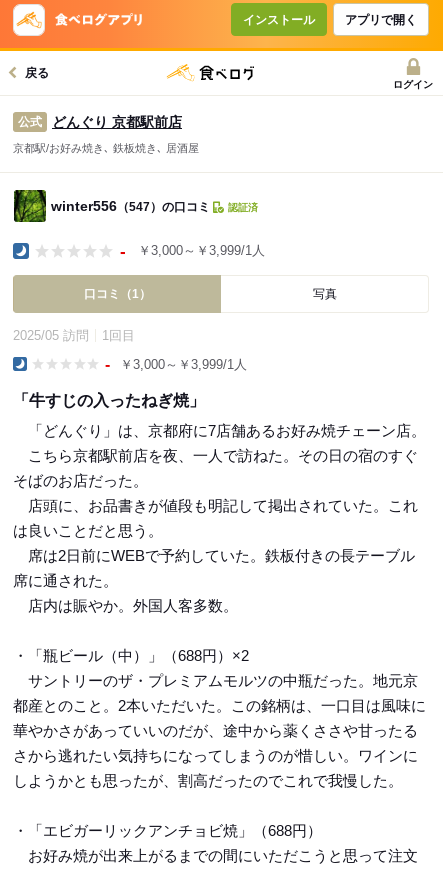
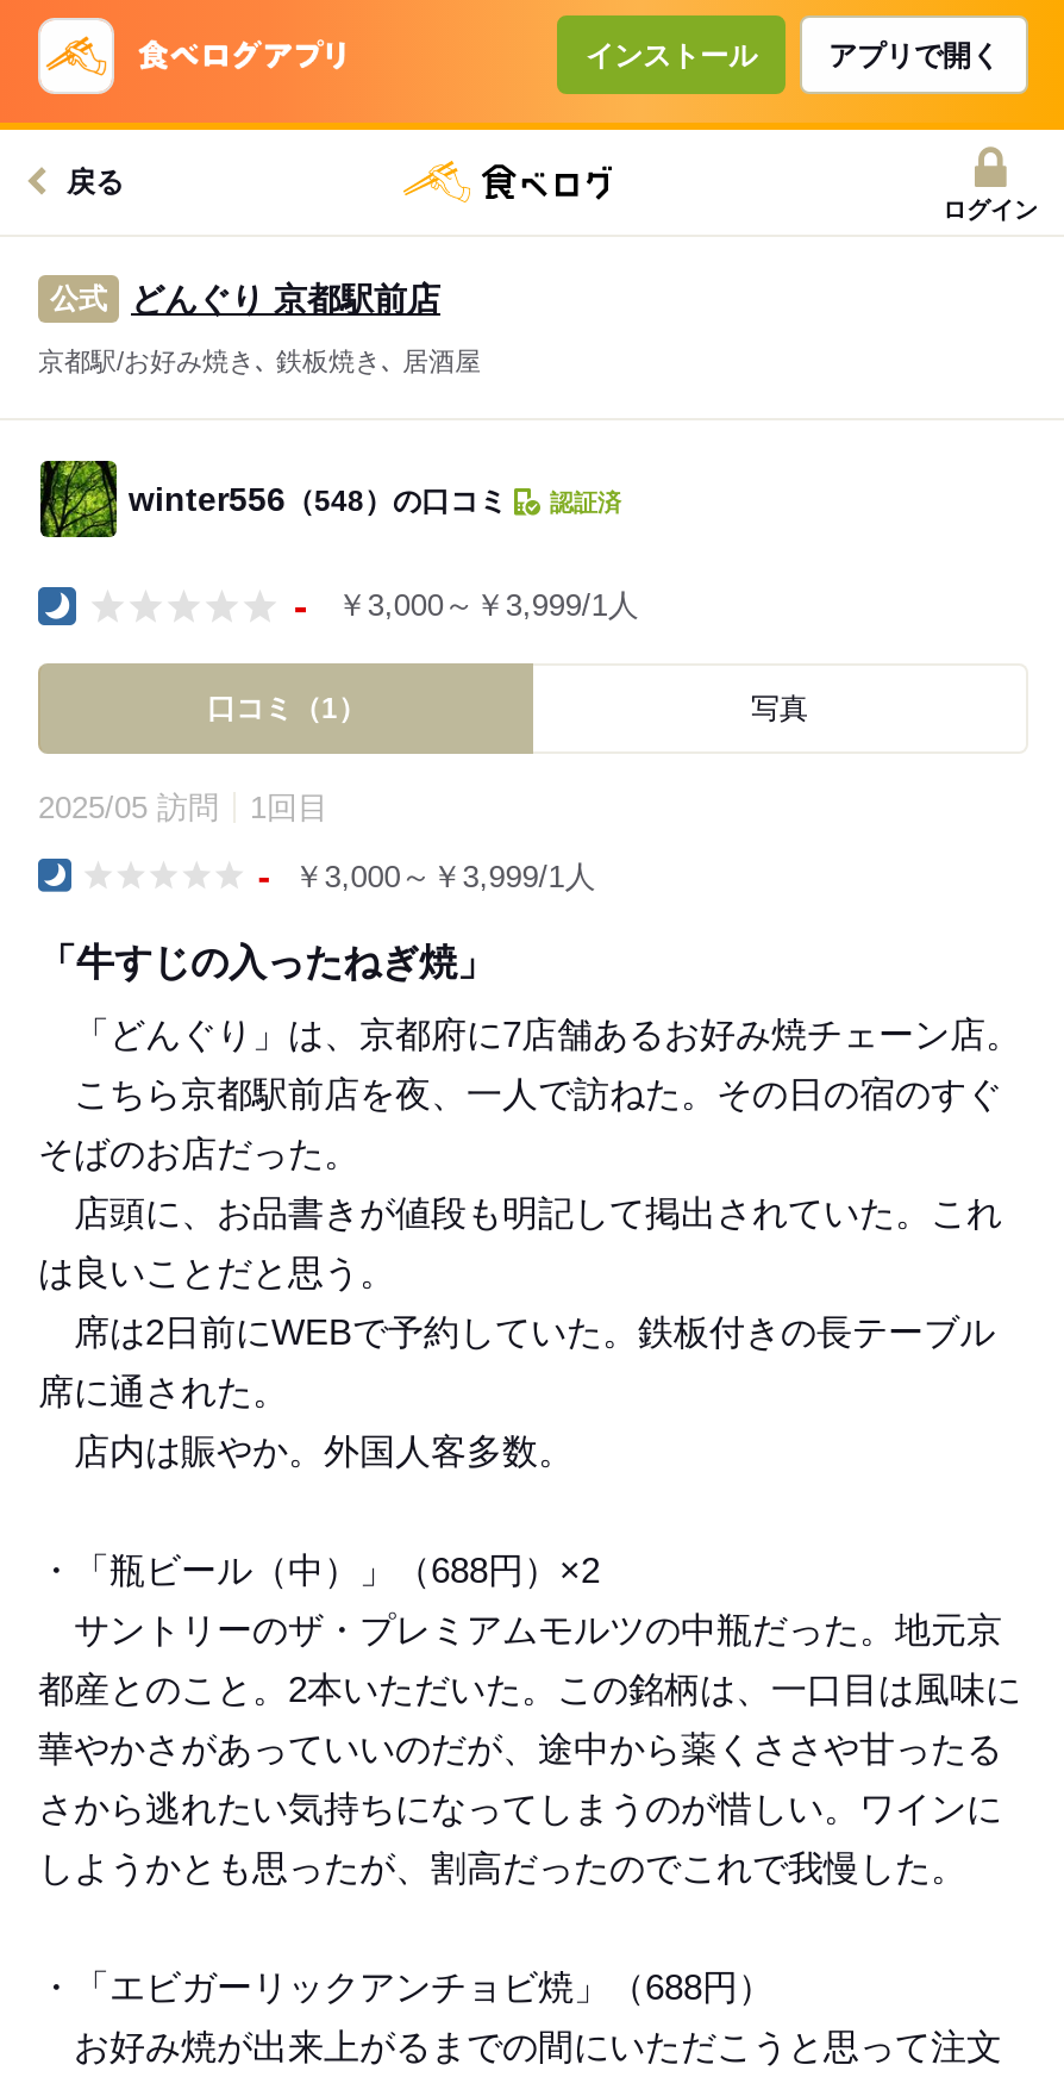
- winter556（547）の口コミ
+ winter556（548）の口コミ
